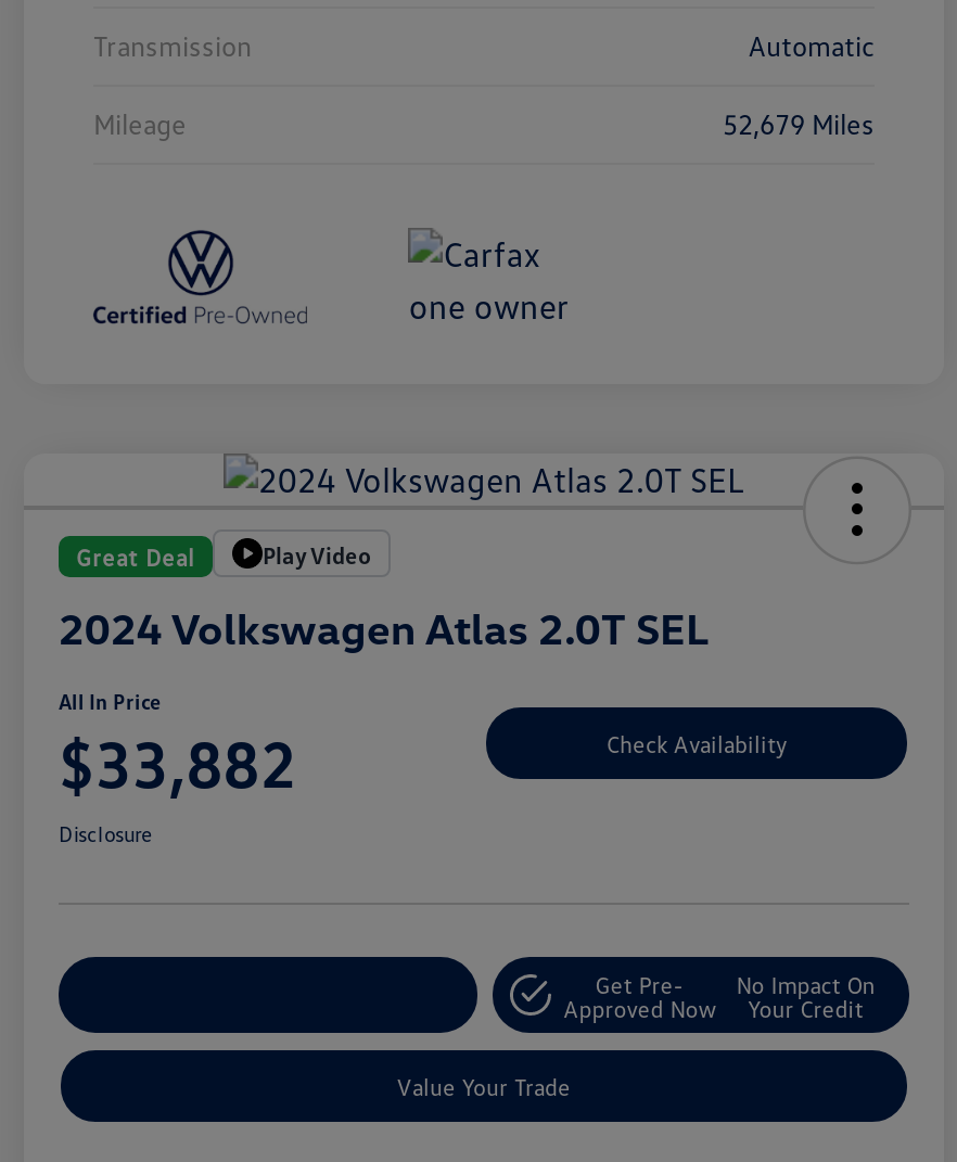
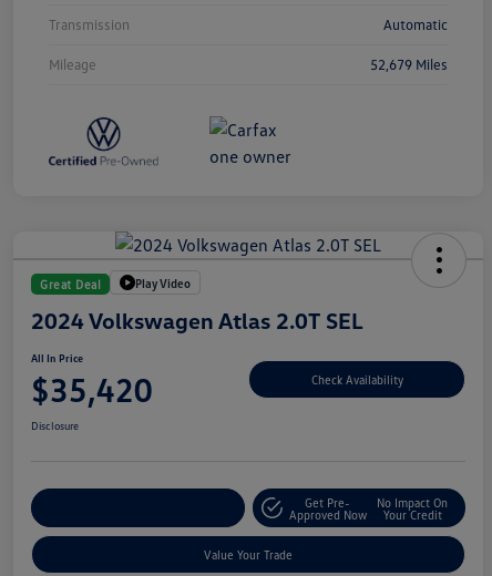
- $33,882
+ $35,420
